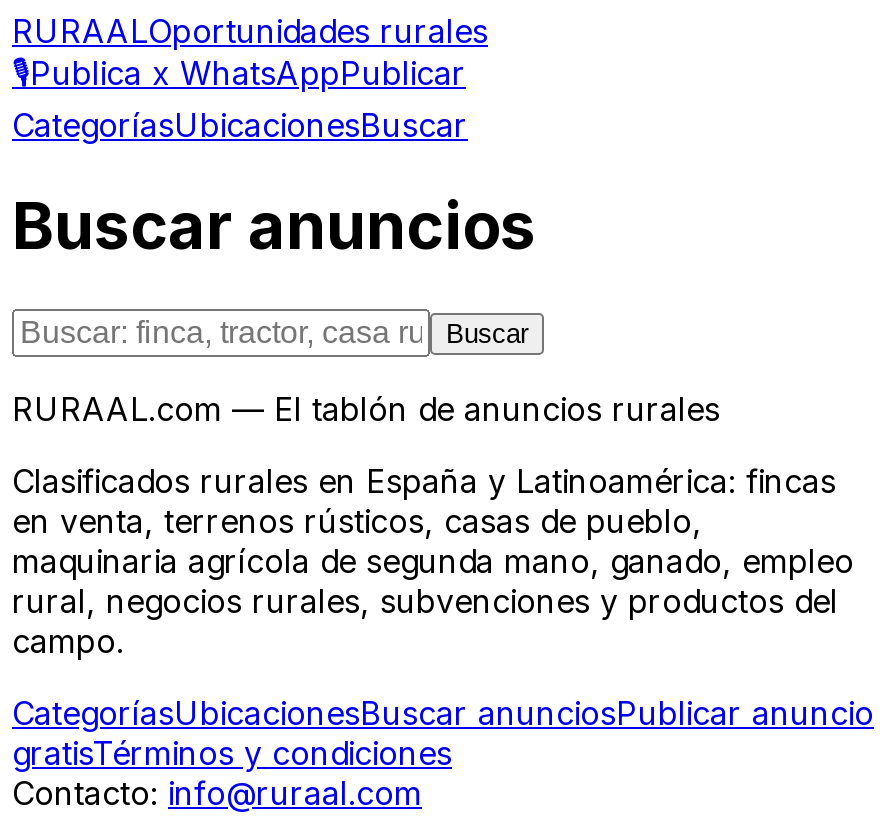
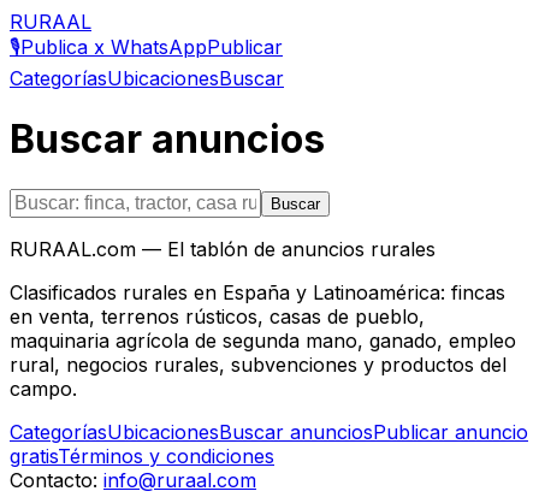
- RURAALOportunidades rurales
+ RURAAL
